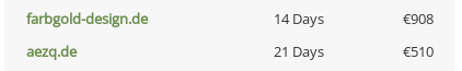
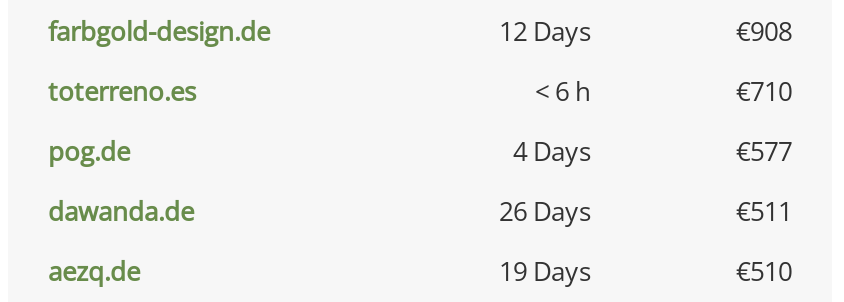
- 14 Days
+ 12 Days

+ toterreno.es
+ < 6 h
+ €710
+ pog.de
+ 4 Days
+ €577
+ dawanda.de
+ 26 Days
+ €511

- 21 Days
+ 19 Days
